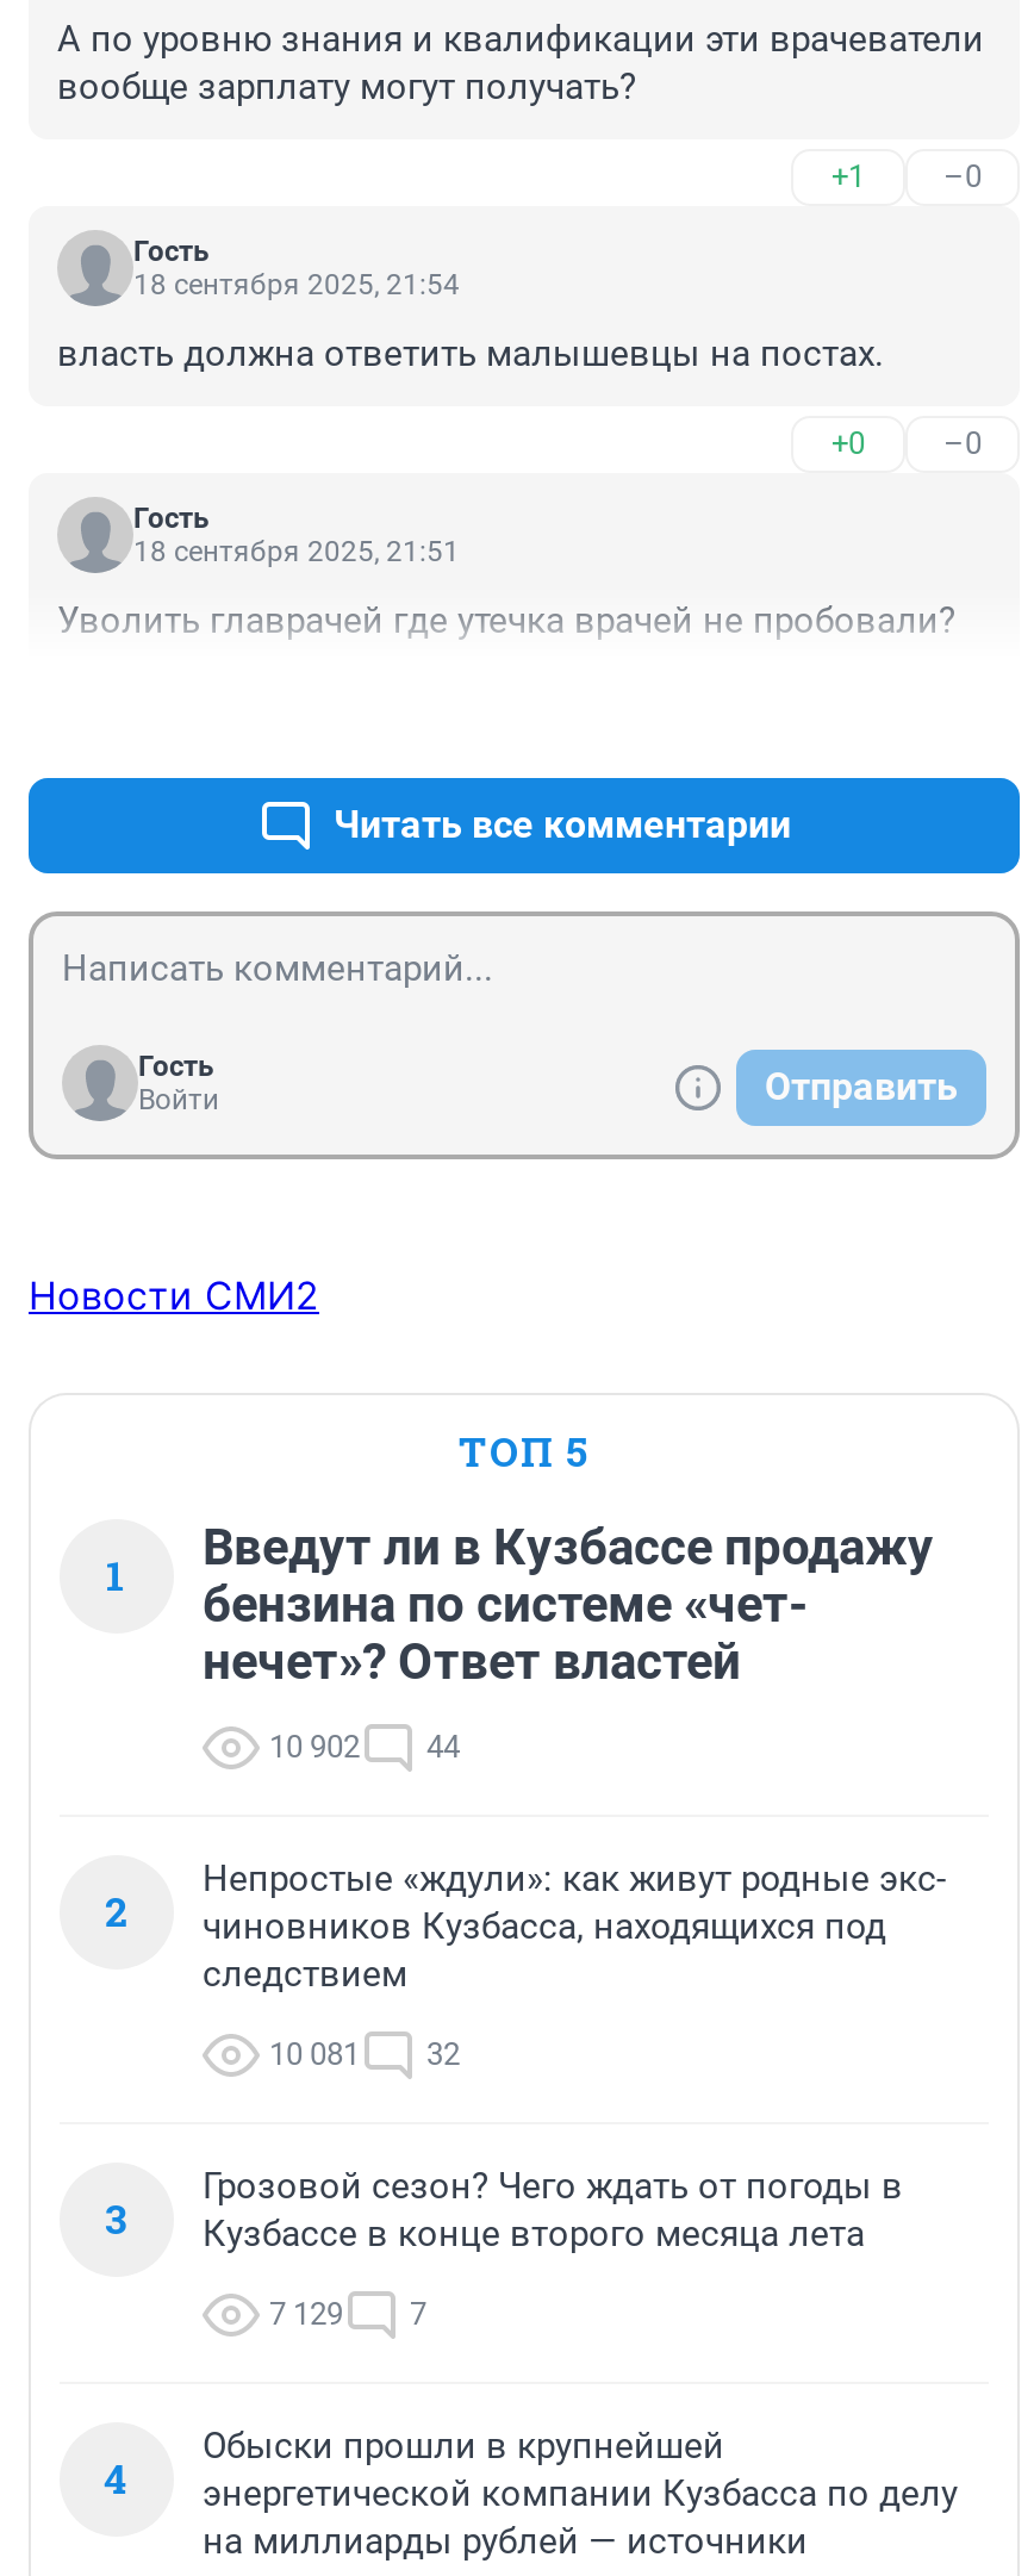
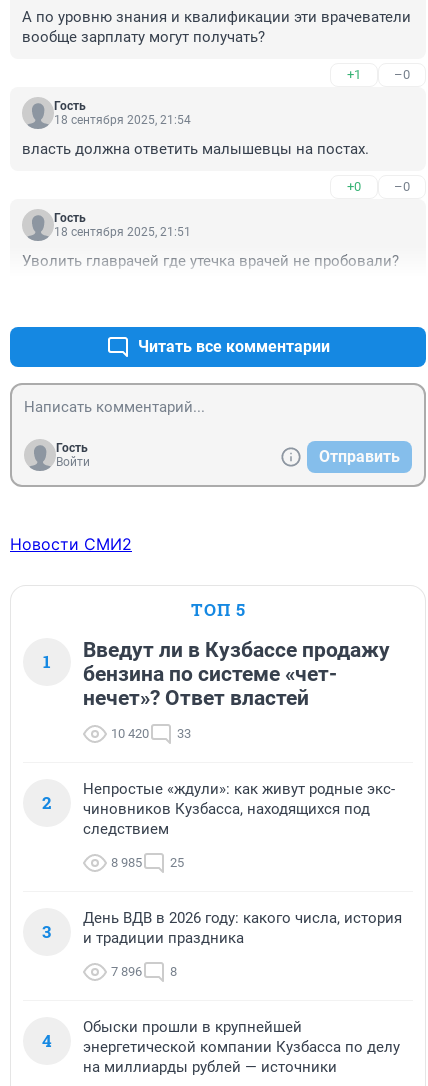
- 10 902
+ 10 420

- 44
+ 33

- 10 081
+ 8 985

- 32
+ 25

- Грозовой сезон? Чего ждать от погоды в
- Кузбассе в конце второго месяца лета
+ День ВДВ в 2026 году: какого числа, история
+ и традиции праздника

- 7 129
- 7
+ 7 896
+ 8
